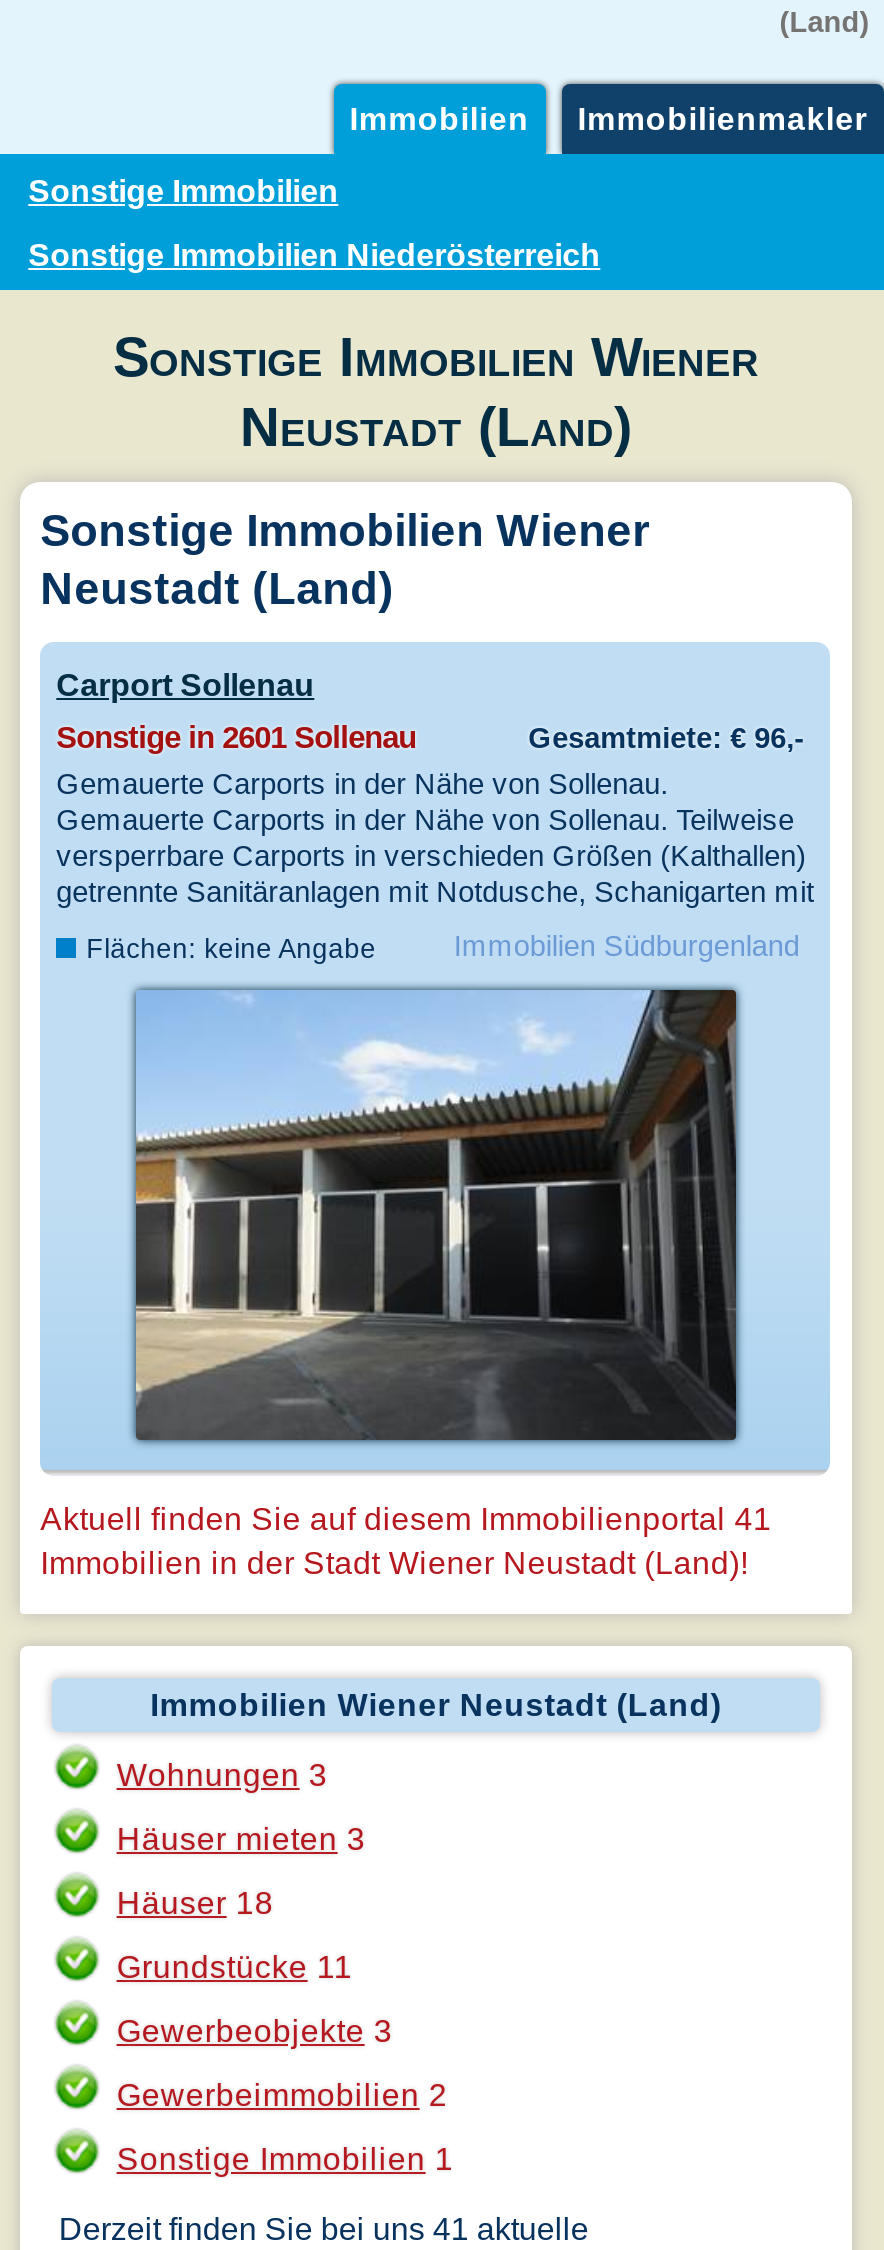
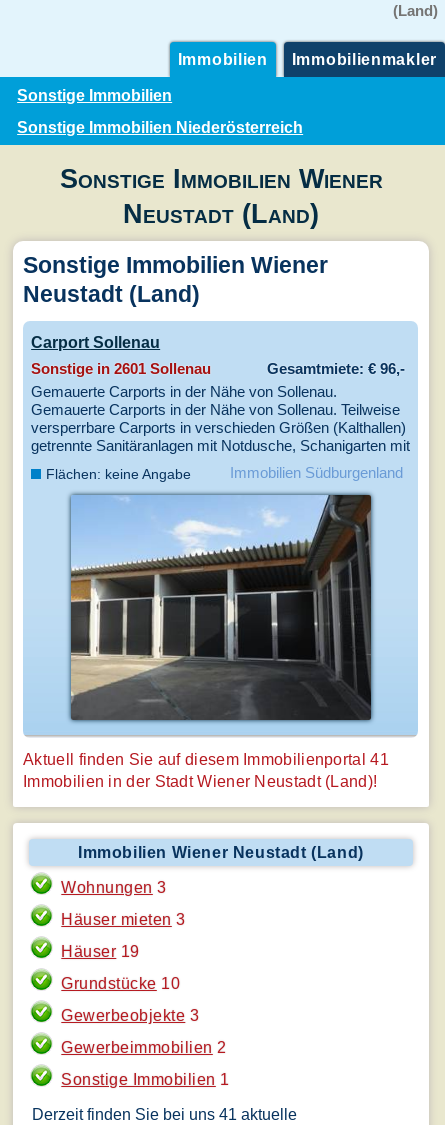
- Häuser 18
+ Häuser 19

- Grundstücke 11
+ Grundstücke 10
